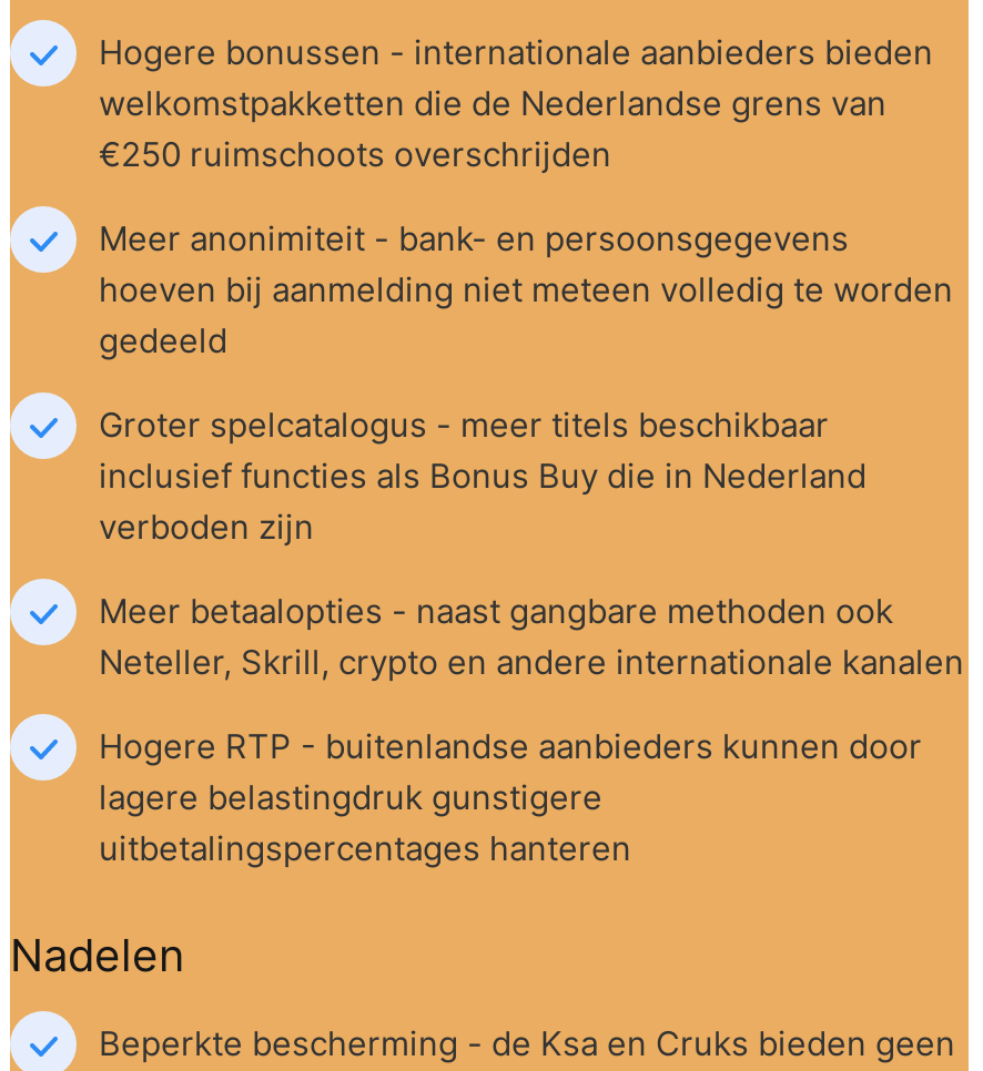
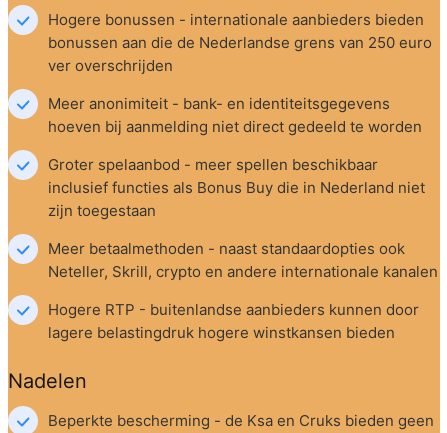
- welkomstpakketten die de Nederlandse grens van
- €250 ruimschoots overschrijden
+ bonussen aan die de Nederlandse grens van 250 euro
+ ver overschrijden

- Meer anonimiteit - bank- en persoonsgegevens
- hoeven bij aanmelding niet meteen volledig te worden
- gedeeld
+ Meer anonimiteit - bank- en identiteitsgegevens
+ hoeven bij aanmelding niet direct gedeeld te worden

- Groter spelcatalogus - meer titels beschikbaar
- inclusief functies als Bonus Buy die in Nederland
- verboden zijn
+ Groter spelaanbod - meer spellen beschikbaar
+ inclusief functies als Bonus Buy die in Nederland niet
+ zijn toegestaan

- Meer betaalopties - naast gangbare methoden ook
+ Meer betaalmethoden - naast standaardopties ook

- lagere belastingdruk gunstigere
- uitbetalingspercentages hanteren
+ lagere belastingdruk hogere winstkansen bieden
